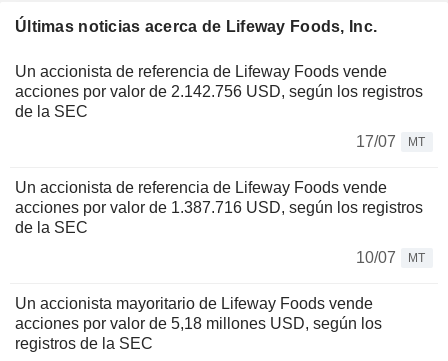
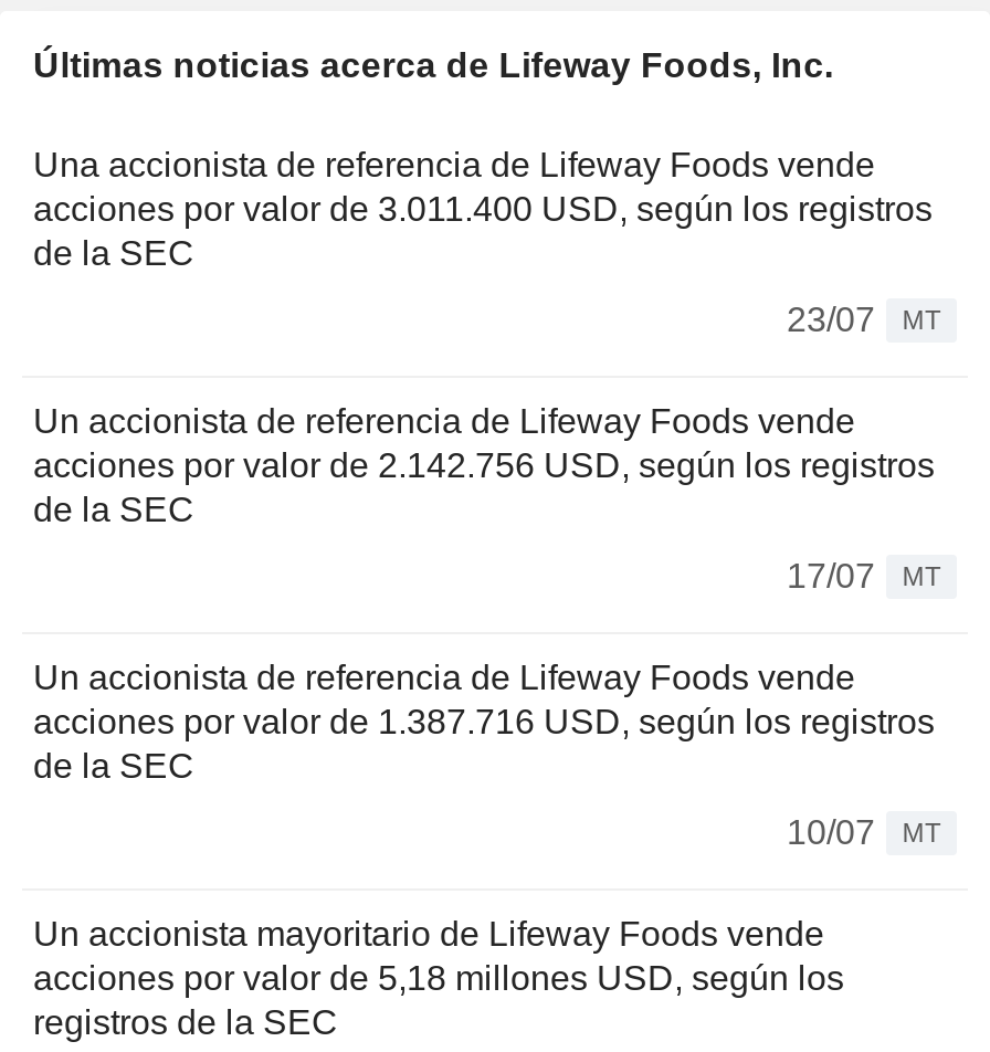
+ Una accionista de referencia de Lifeway Foods vende
+ acciones por valor de 3.011.400 USD, según los registros
+ de la SEC
+ 23/07
+ MT
